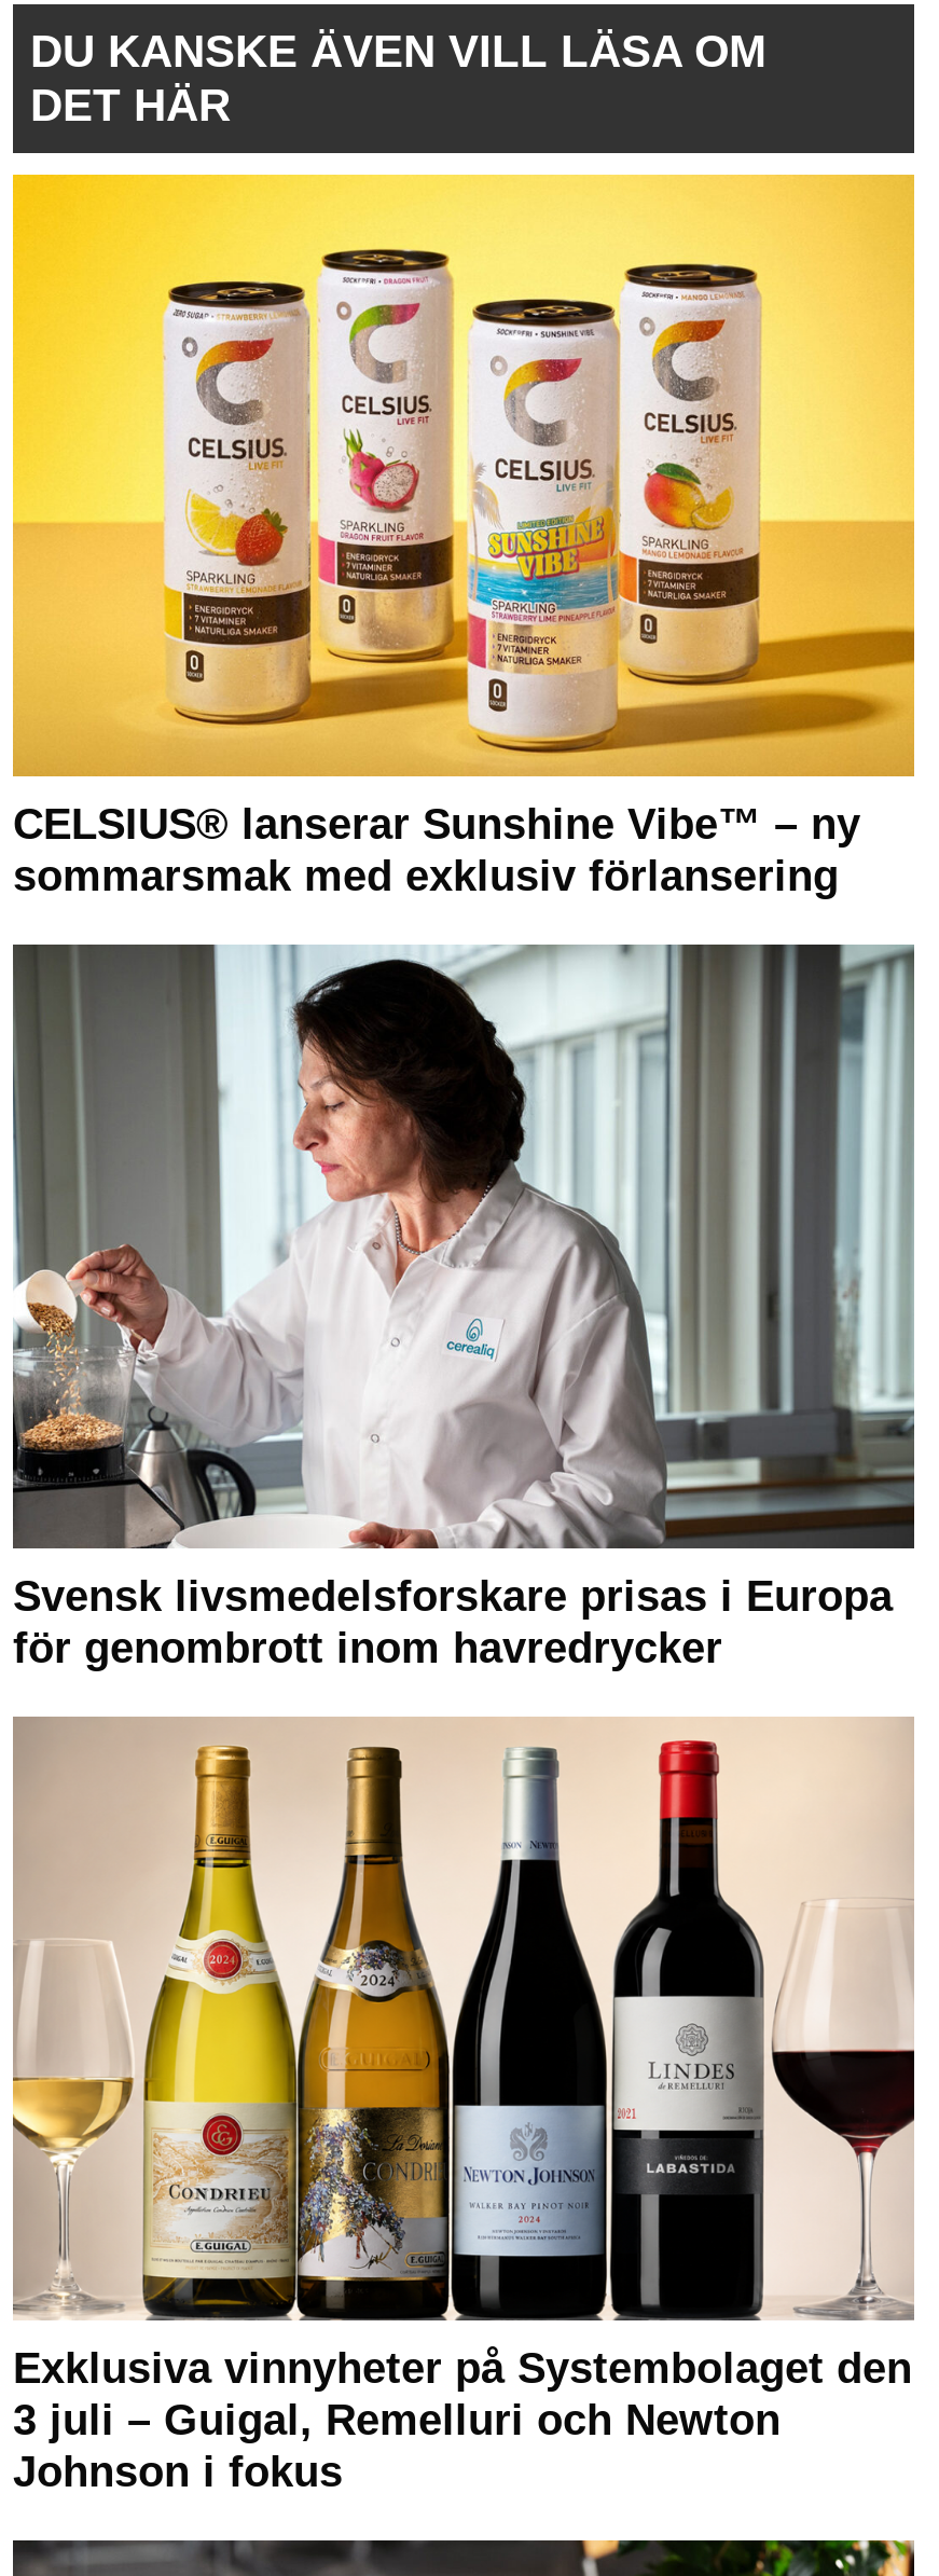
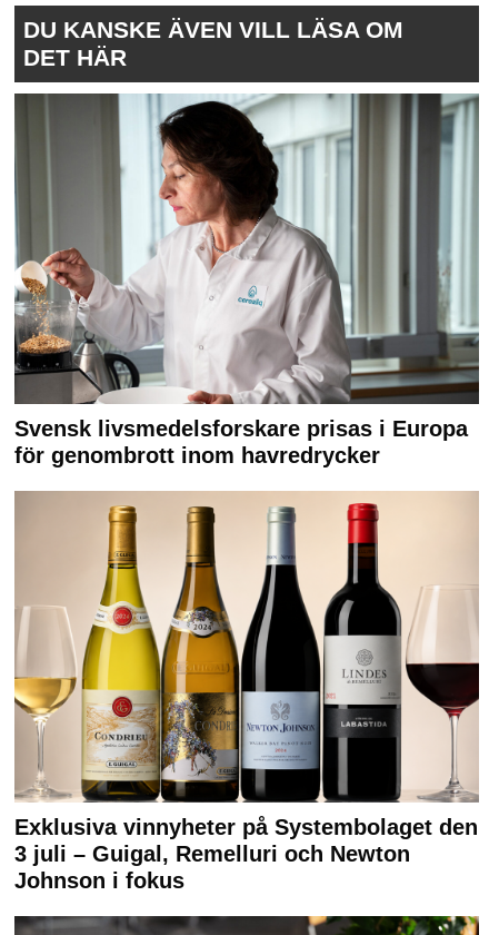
- [image]
- CELSIUS® lanserar Sunshine Vibe™ – ny
- sommarsmak med exklusiv förlansering
